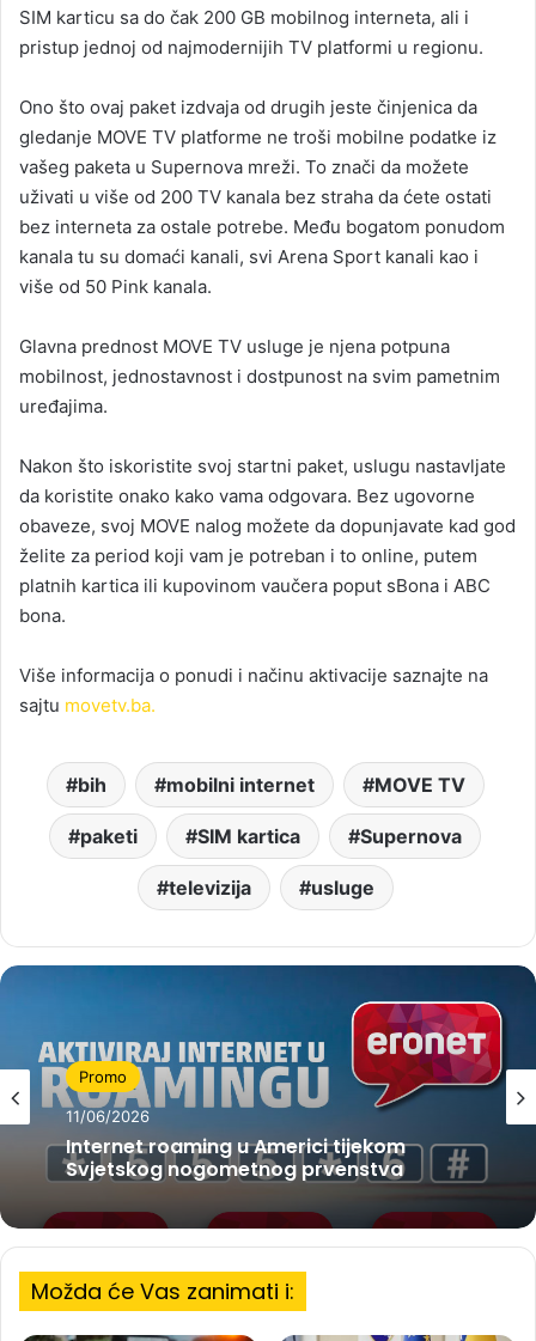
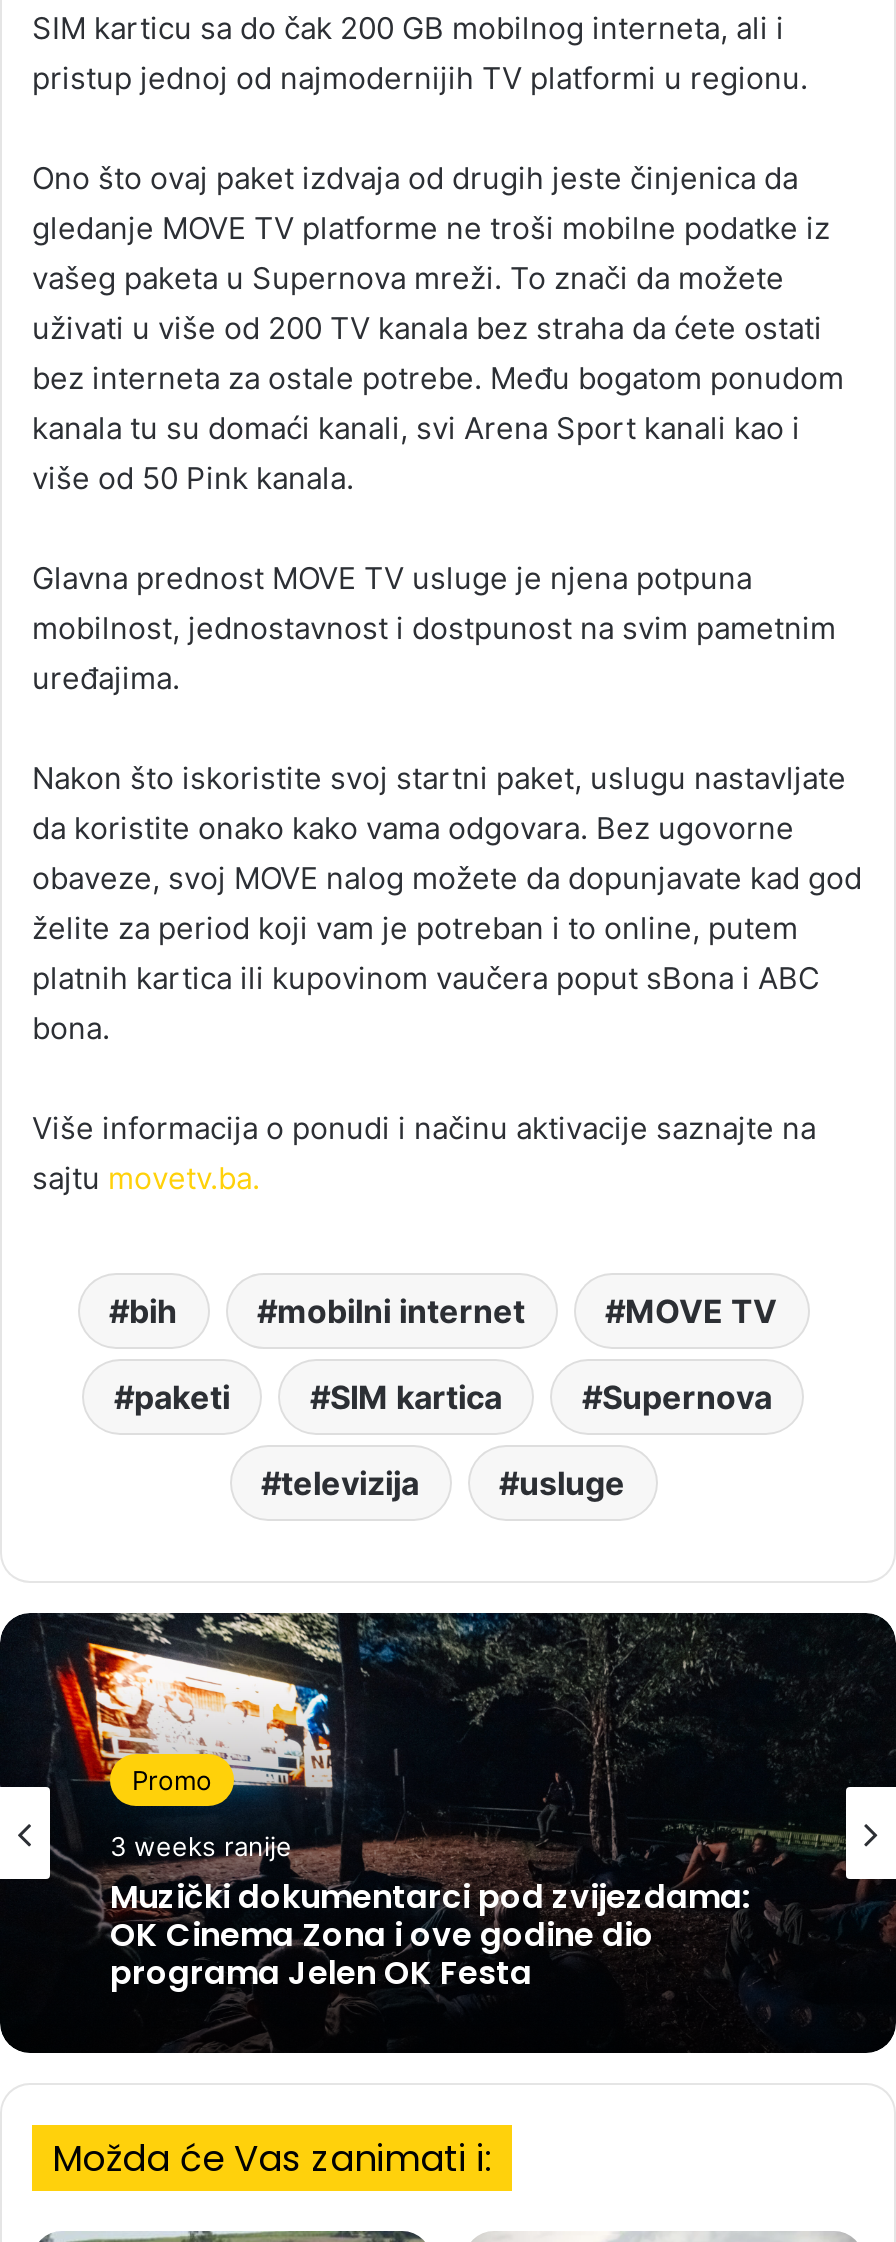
- [image]
- 11/06/2026
- Internet roaming u Americi tijekom
- Svjetskog nogometnog prvenstva
+ [image]
+ 3 weeks ranije
+ Muzički dokumentarci pod zvijezdama:
+ OK Cinema Zona i ove godine dio
+ programa Jelen OK Festa
